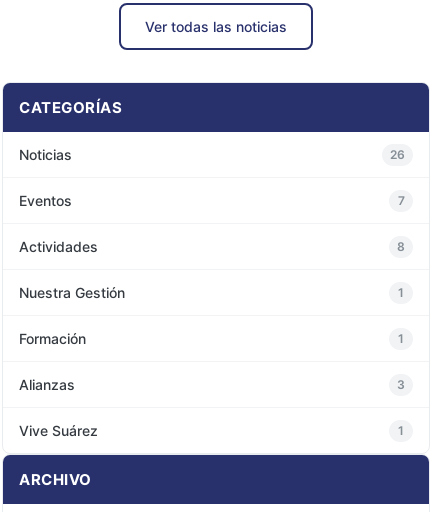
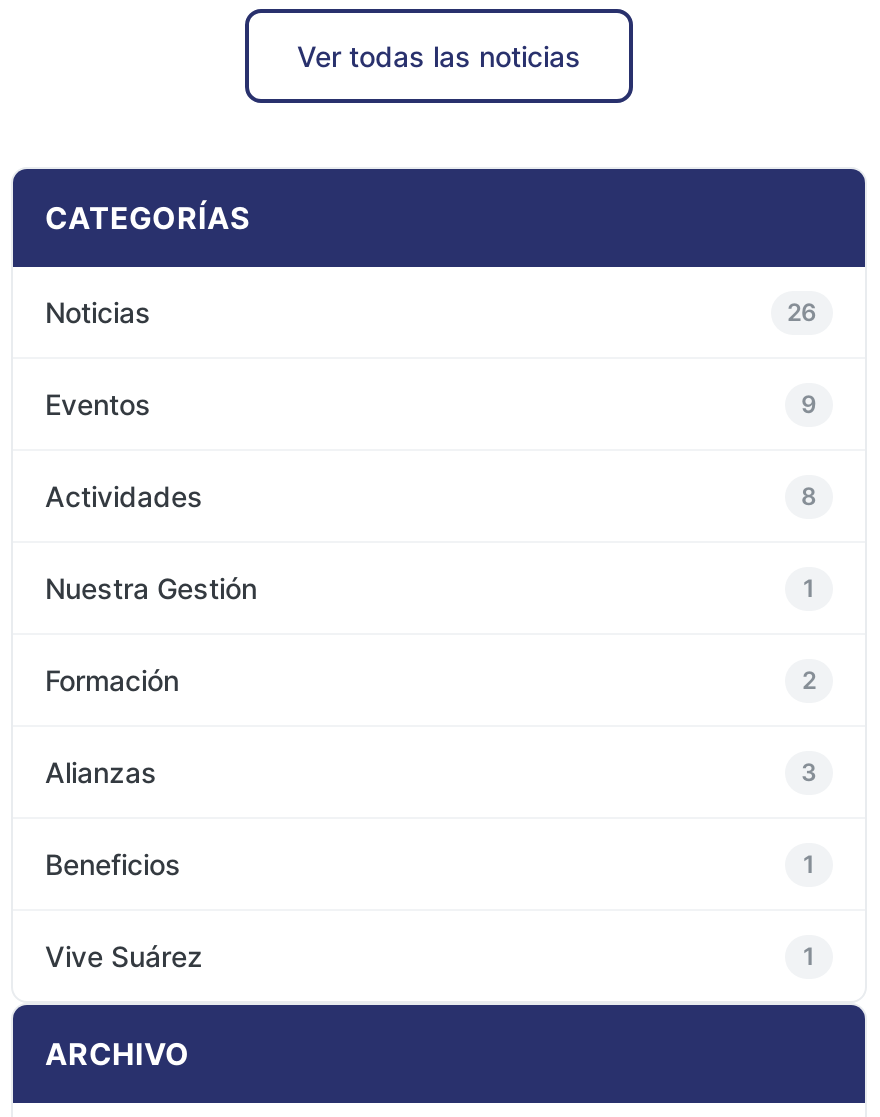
- 7
+ 9

- 1
+ 2

+ Beneficios
+ 1
